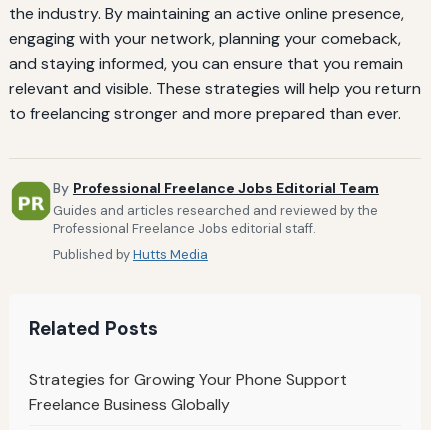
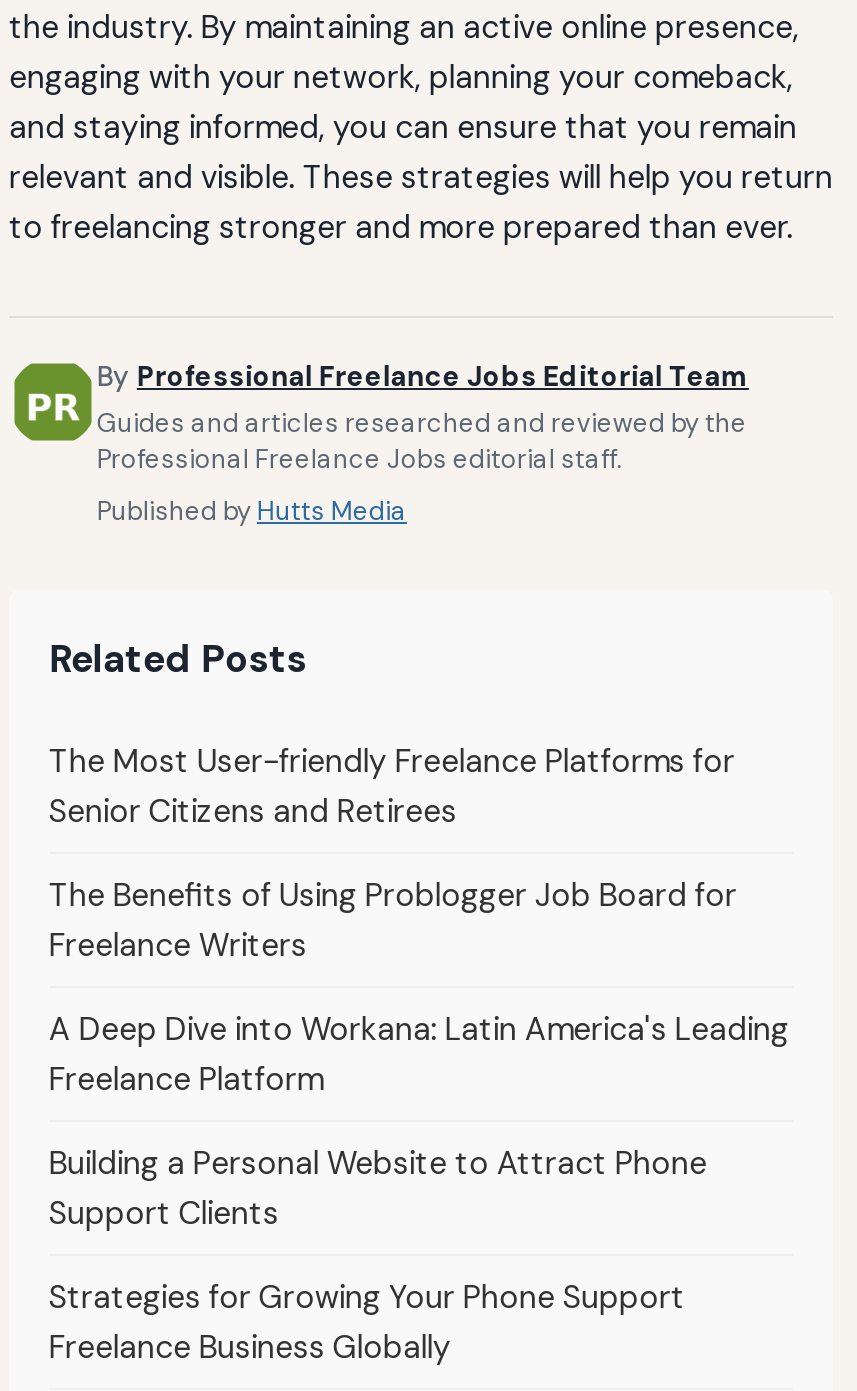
+ The Most User-friendly Freelance Platforms for
+ Senior Citizens and Retirees
+ The Benefits of Using Problogger Job Board for
+ Freelance Writers
+ A Deep Dive into Workana: Latin America's Leading
+ Freelance Platform
+ Building a Personal Website to Attract Phone
+ Support Clients
